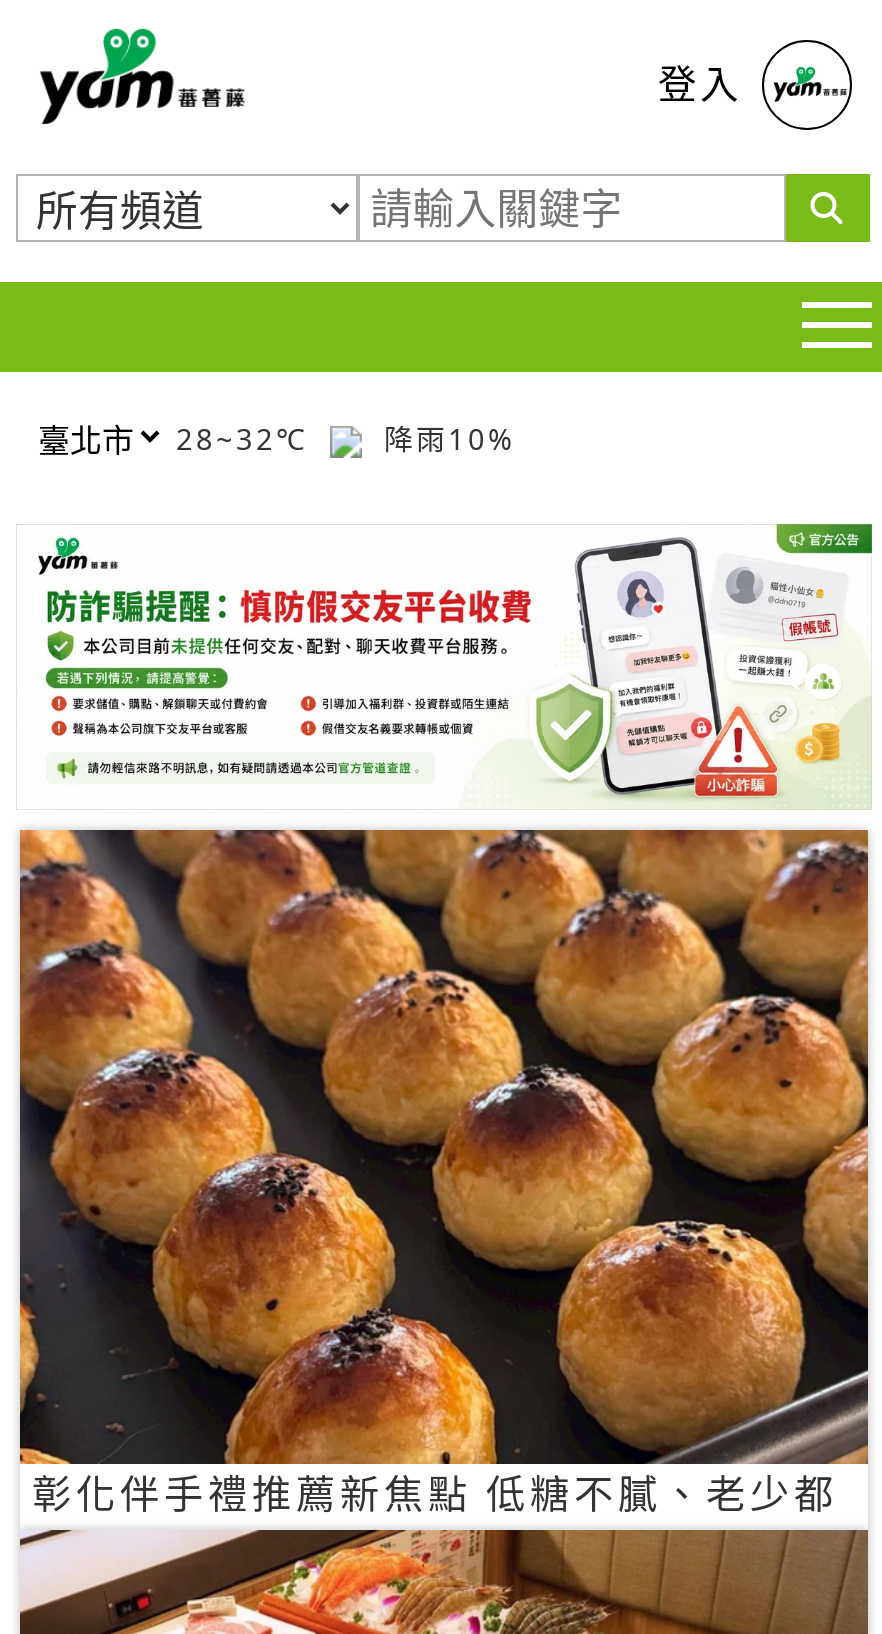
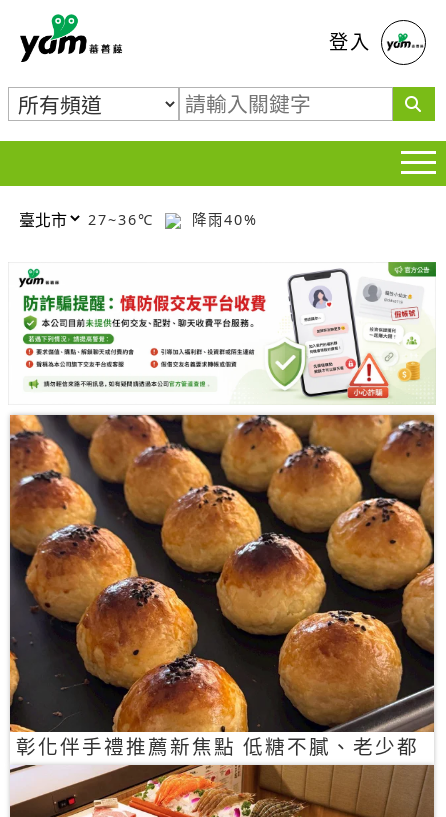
- 28~32℃
+ 27~36℃

- 降雨10%
+ 降雨40%
